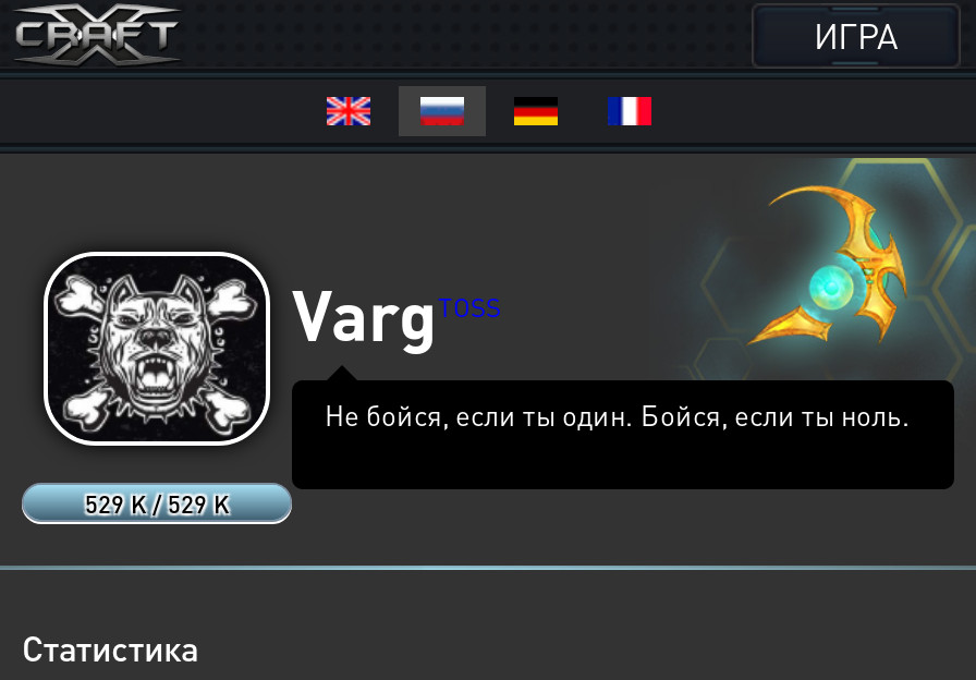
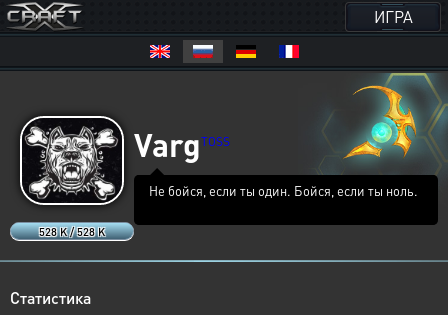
- 529 K / 529 K
+ 528 K / 528 K
